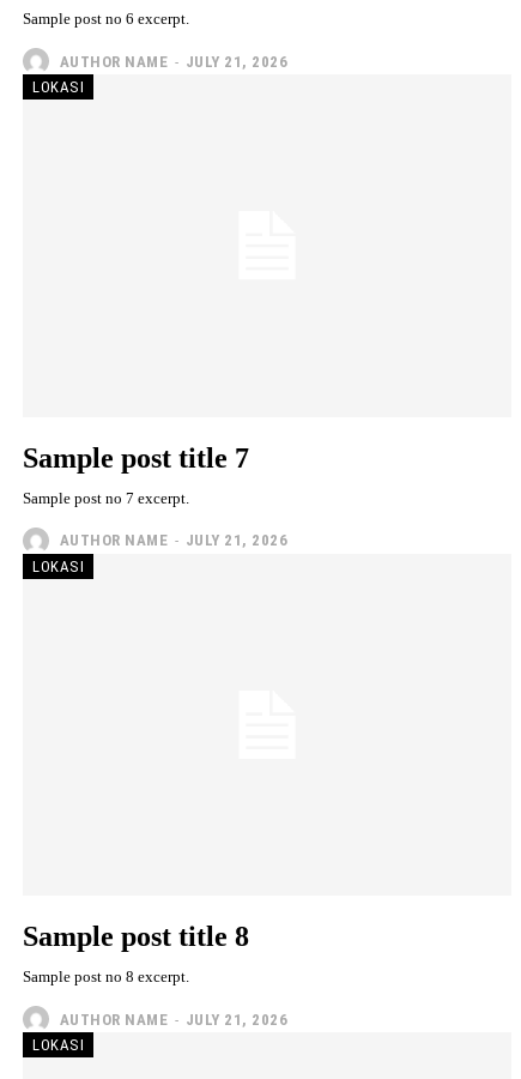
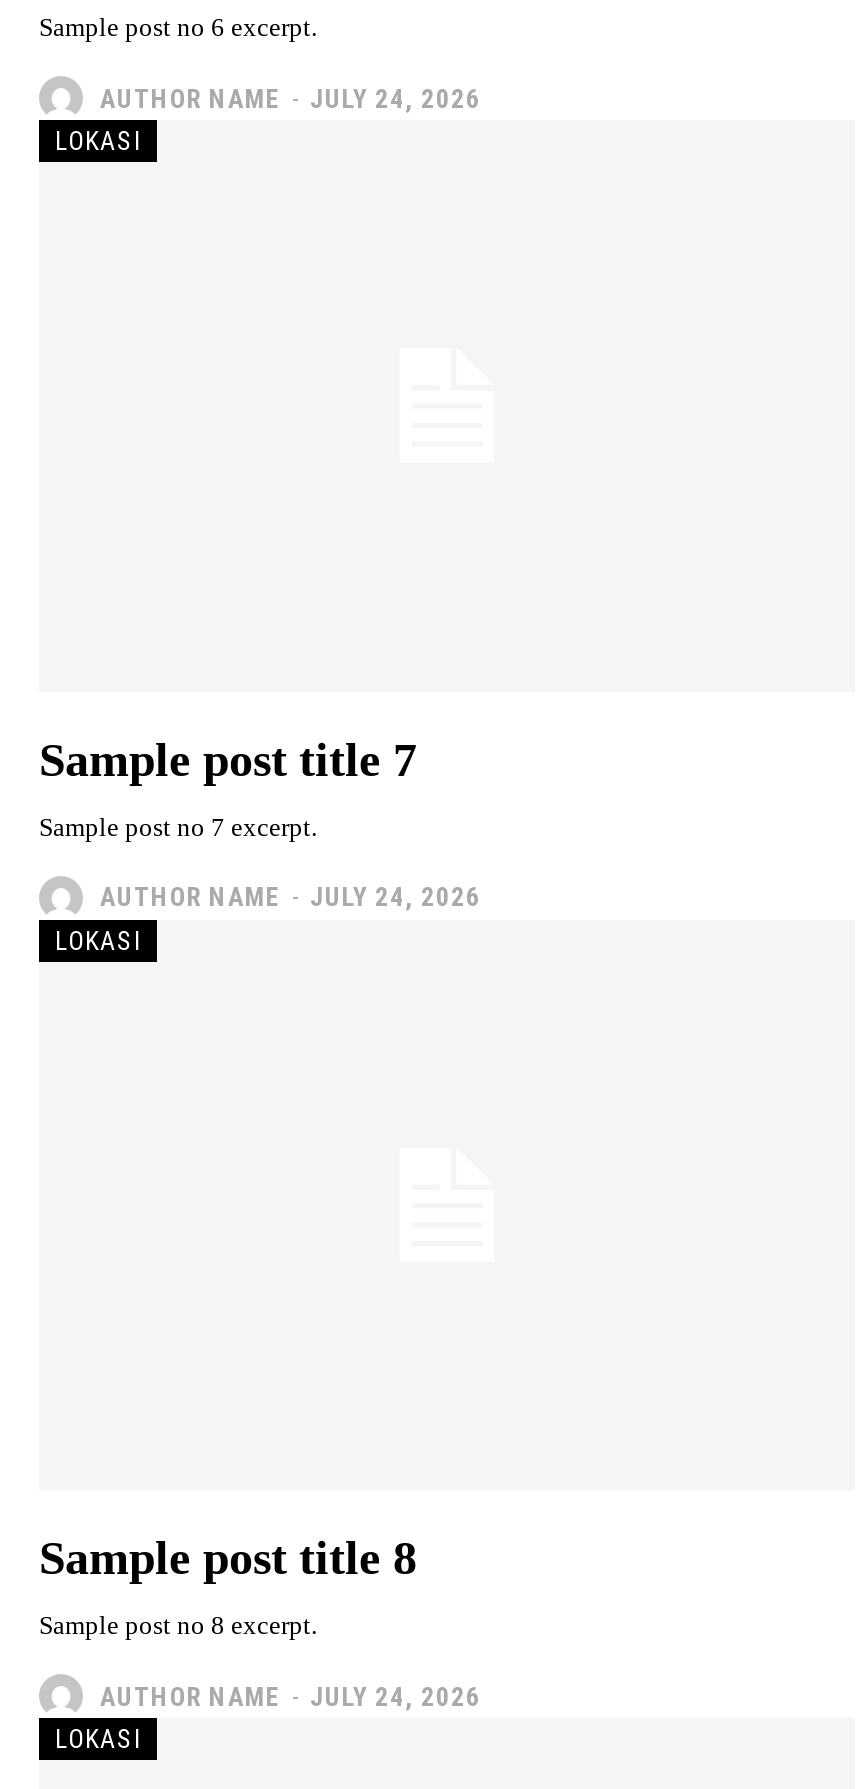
- AUTHOR NAME - JULY 21, 2026
+ AUTHOR NAME - JULY 24, 2026

- AUTHOR NAME - JULY 21, 2026
+ AUTHOR NAME - JULY 24, 2026

- AUTHOR NAME - JULY 21, 2026
+ AUTHOR NAME - JULY 24, 2026
